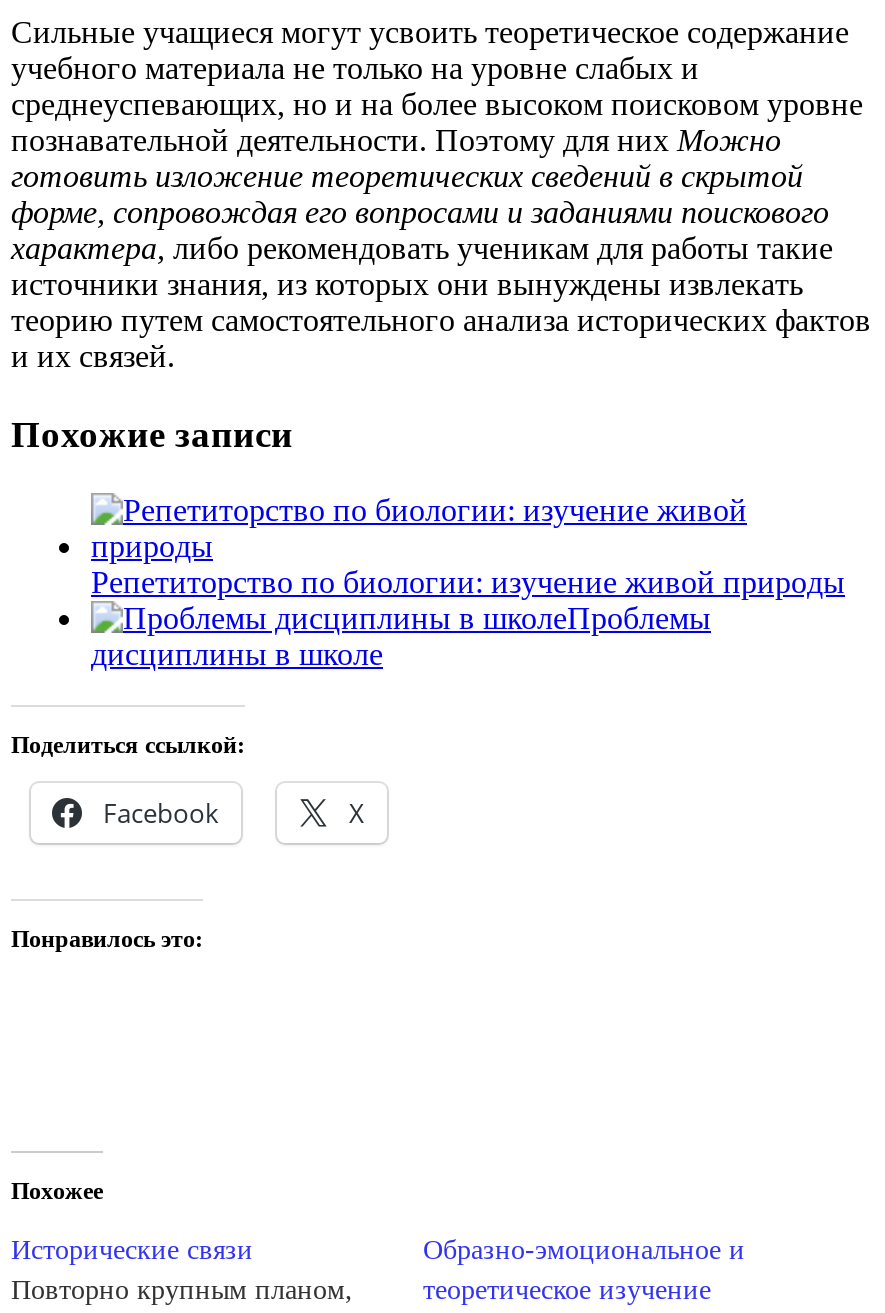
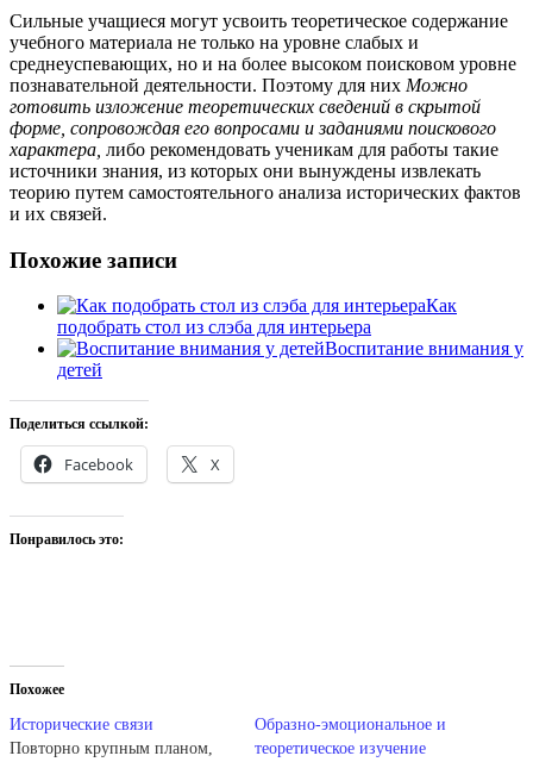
- Репетиторство по биологии: изучение живой природы
- Проблемы
- дисциплины в школе
+ Как
+ подобрать стол из слэба для интерьера
+ Воспитание внимания у
+ детей
